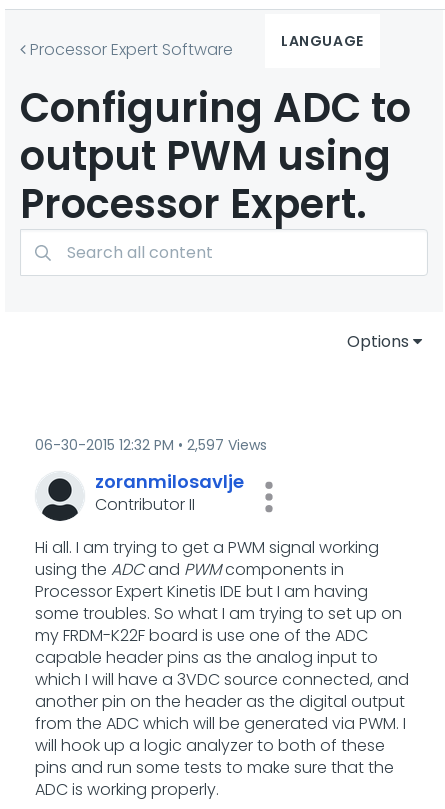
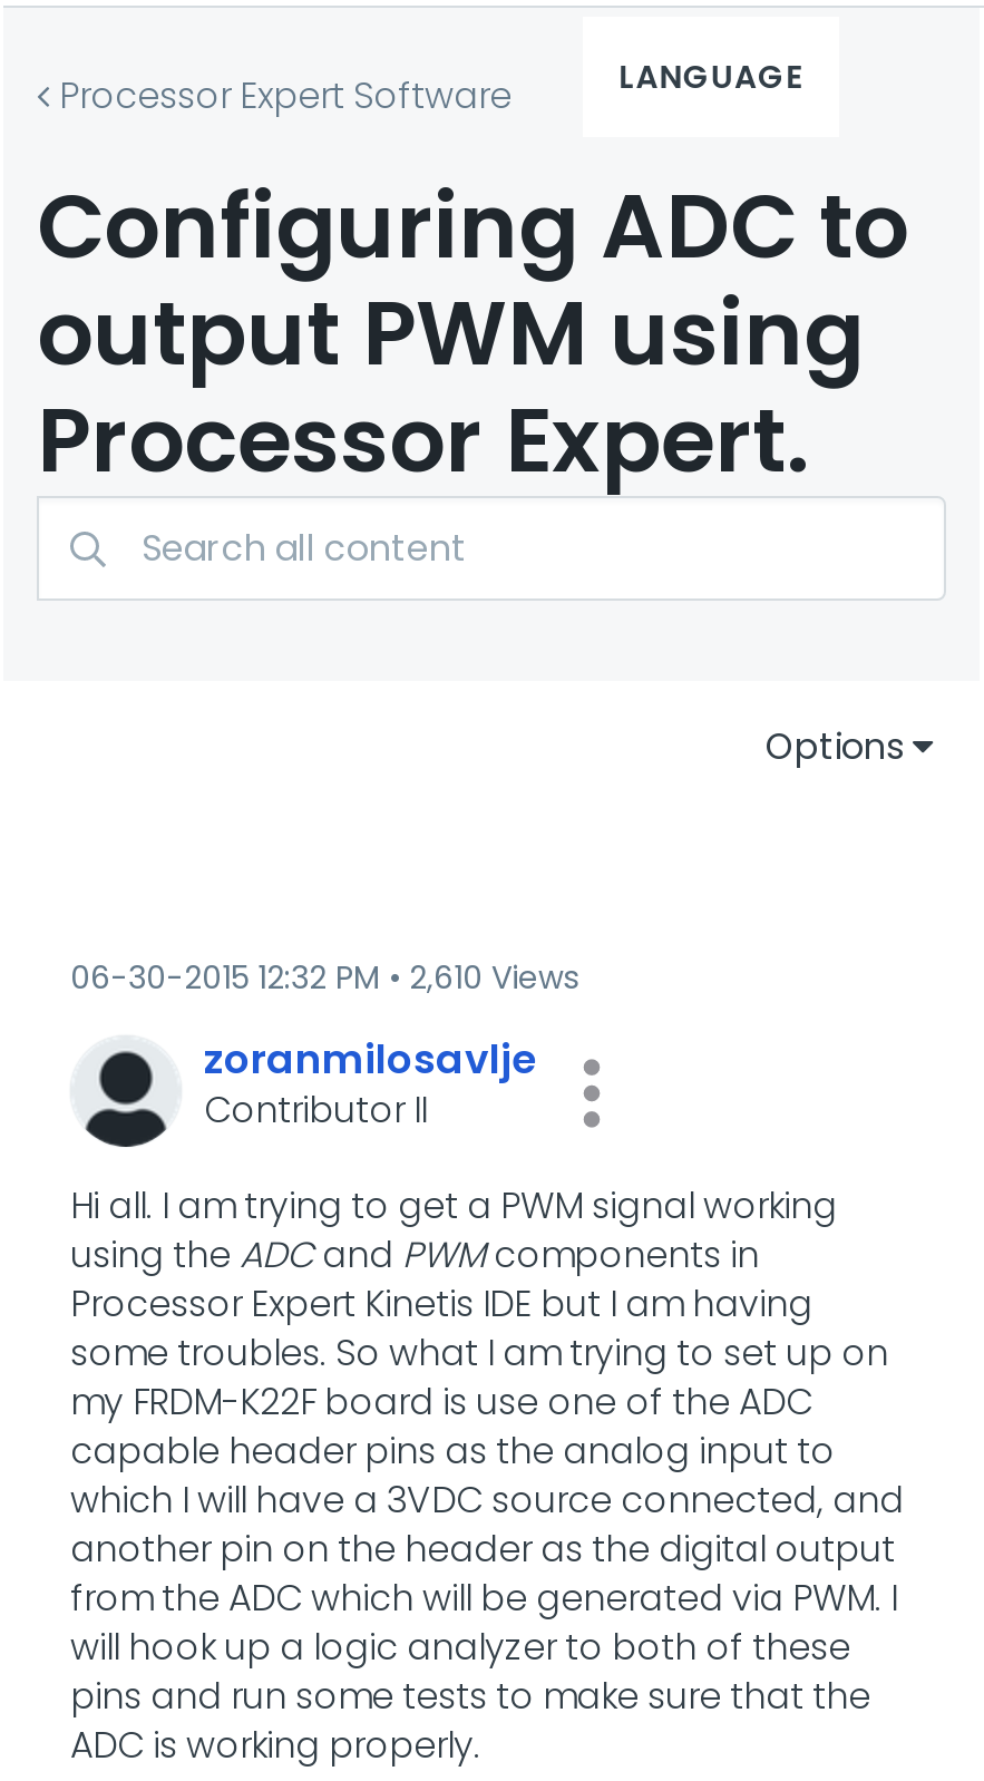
- 06-30-2015 12:32 PM 2,597 Views
+ 06-30-2015 12:32 PM 2,610 Views
